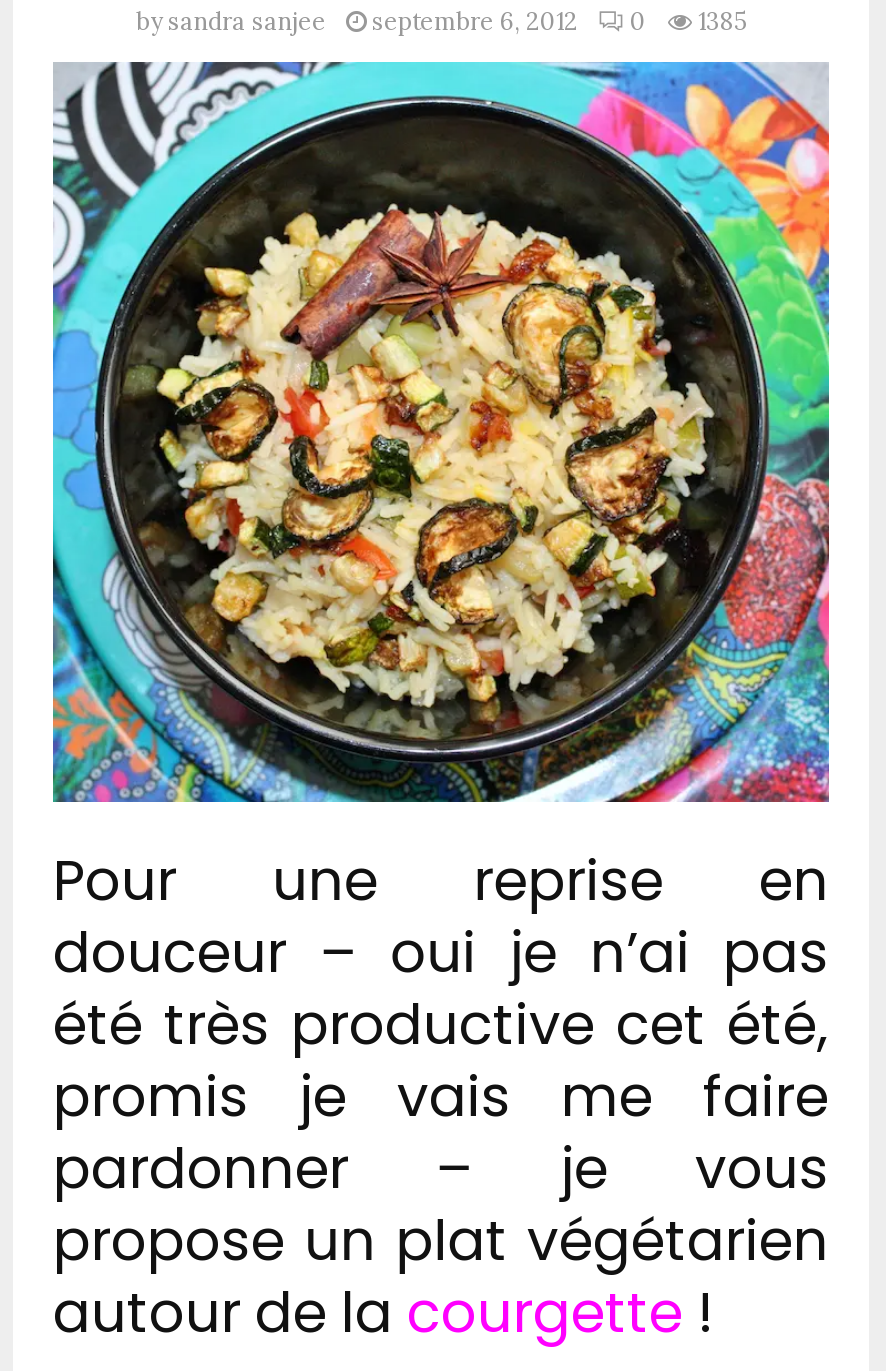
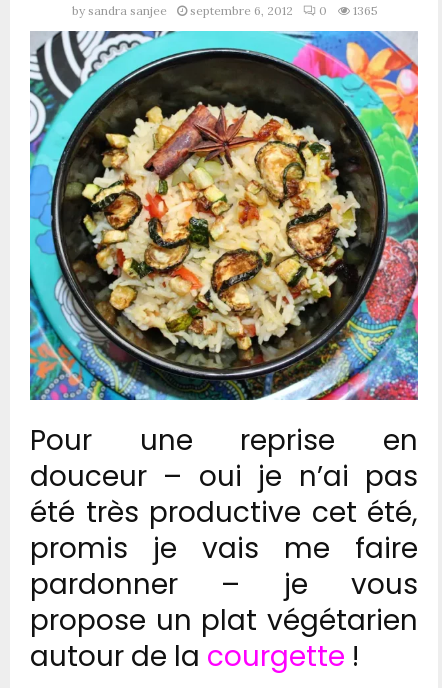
- by sandra sanjee septembre 6, 2012 0 1385
+ by sandra sanjee septembre 6, 2012 0 1365
